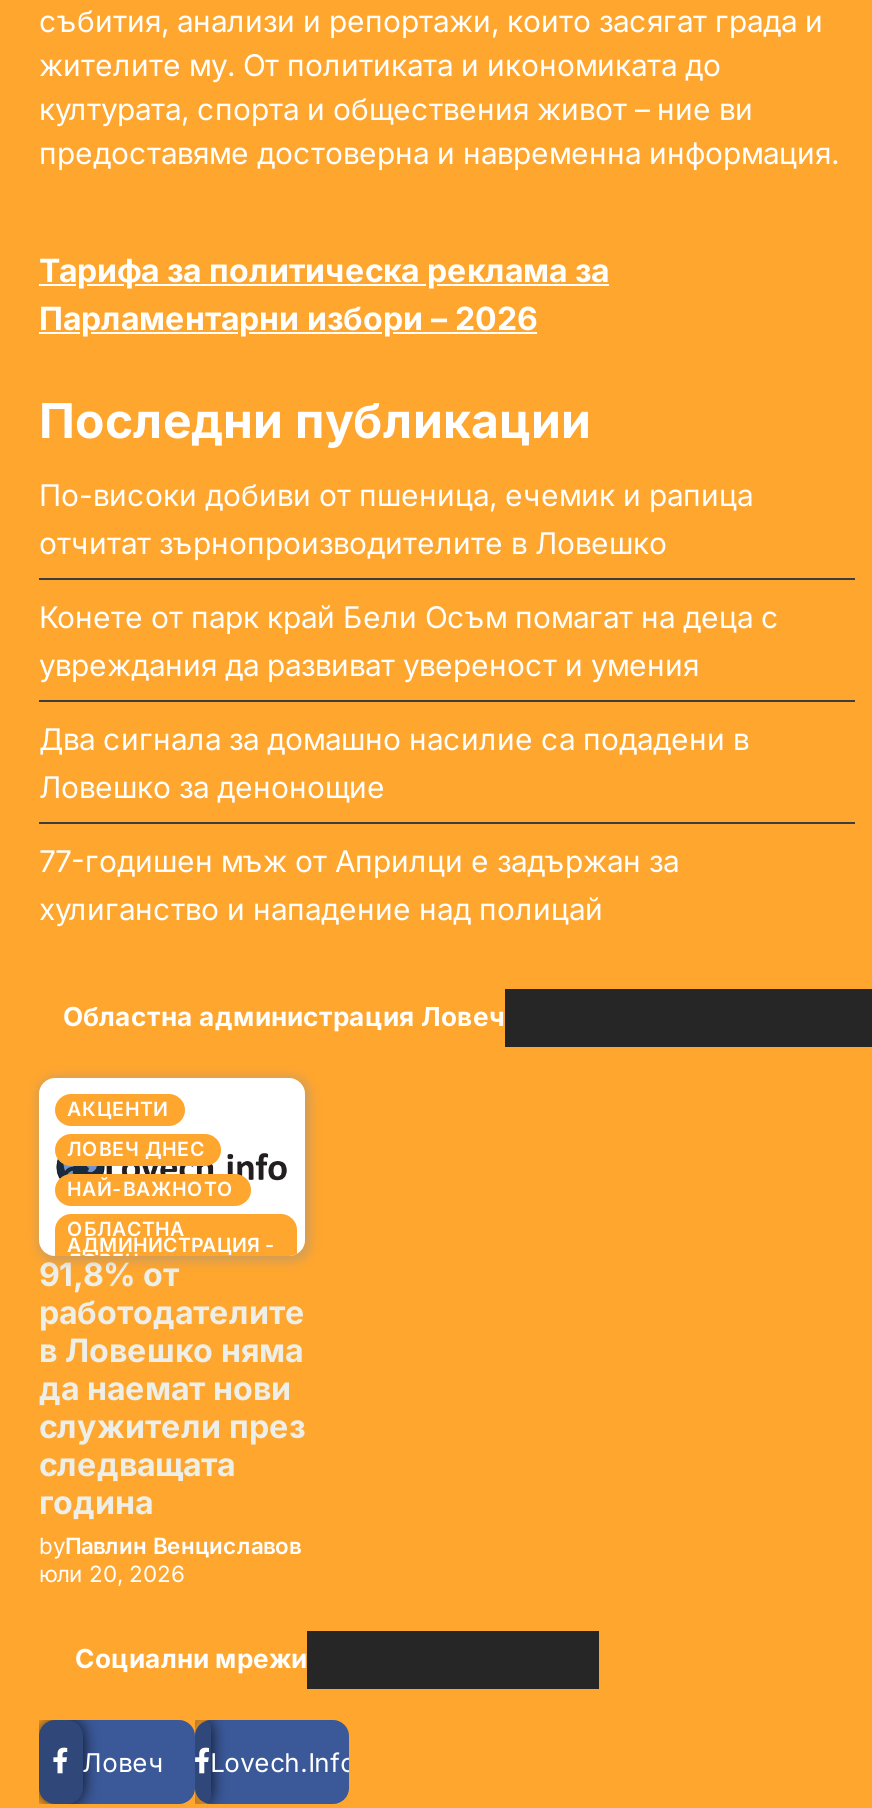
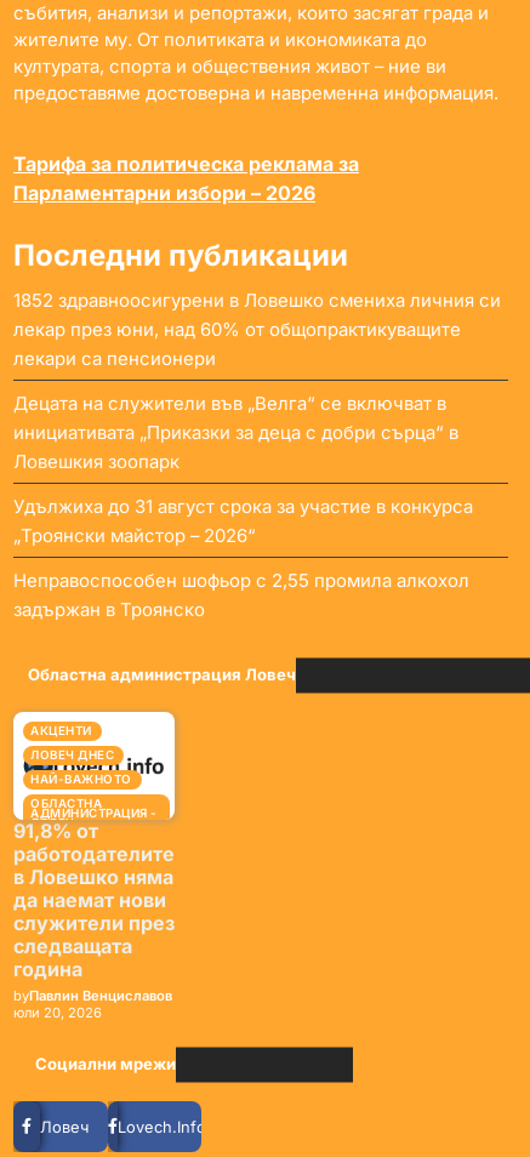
- По-високи добиви от пшеница, ечемик и рапица
- отчитат зърнопроизводителите в Ловешко
+ 1852 здравноосигурени в Ловешко смениха личния си
+ лекар през юни, над 60% от общопрактикуващите
+ лекари са пенсионери

- Конете от парк край Бели Осъм помагат на деца с
- увреждания да развиват увереност и умения
+ Децата на служители във „Велга“ се включват в
+ инициативата „Приказки за деца с добри сърца“ в
+ Ловешкия зоопарк

- Два сигнала за домашно насилие са подадени в
- Ловешко за денонощие
+ Удължиха до 31 август срока за участие в конкурса
+ „Троянски майстор – 2026“

- 77-годишен мъж от Априлци е задържан за
- хулиганство и нападение над полицай
+ Неправоспособен шофьор с 2,55 промила алкохол
+ задържан в Троянско
